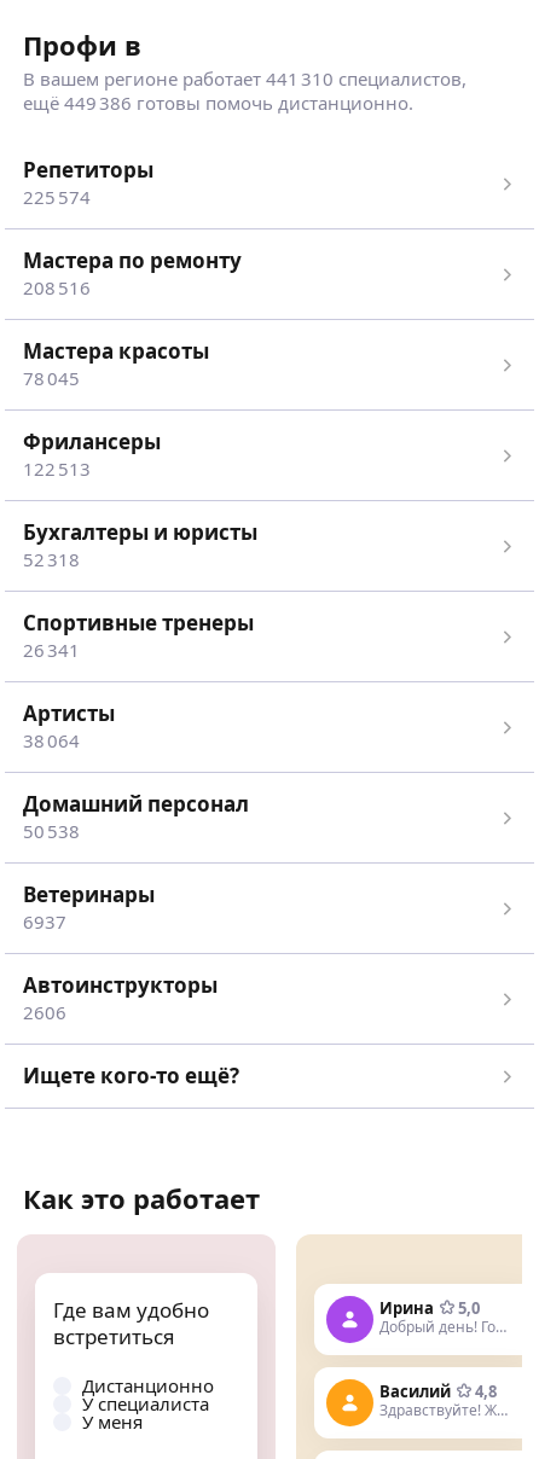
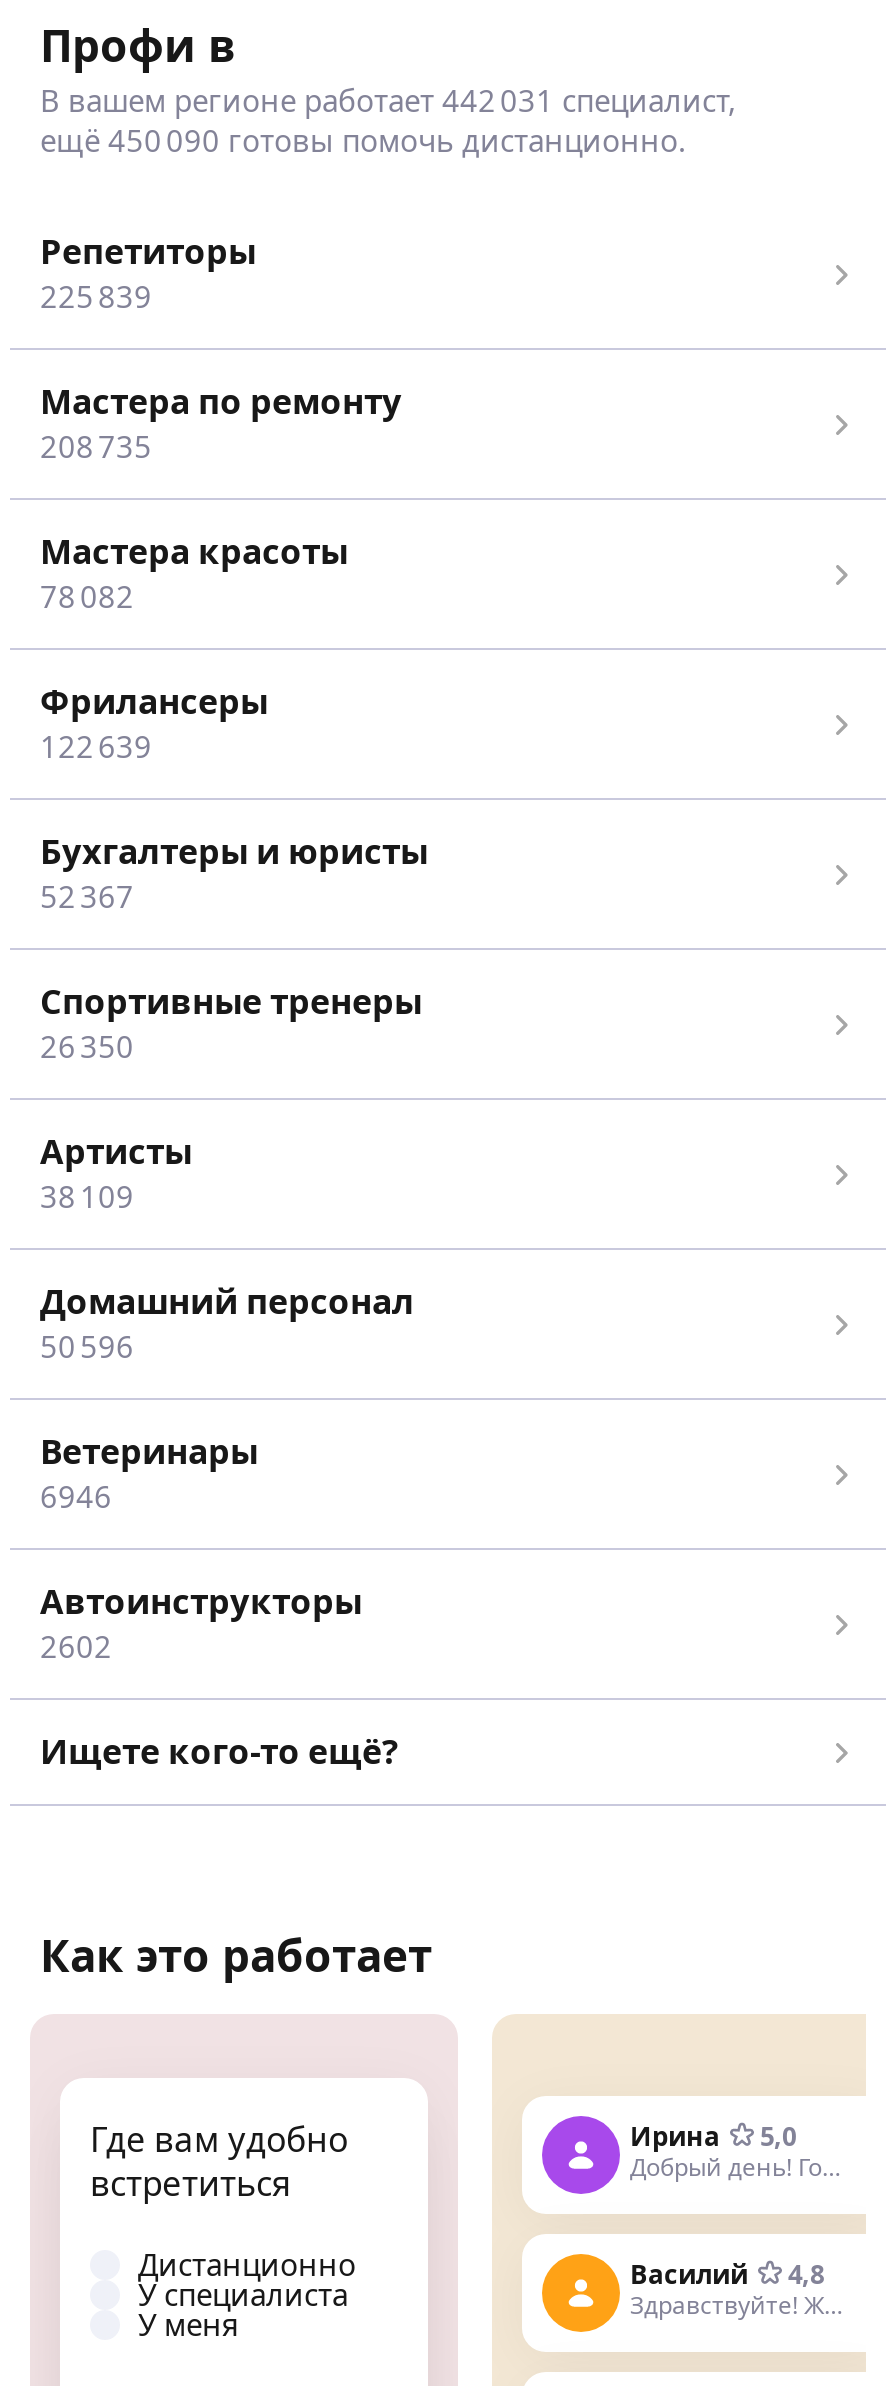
- В вашем регионе работает 441 310 специалистов,
+ В вашем регионе работает 442 031 специалист,

- ещё 449 386 готовы помочь дистанционно.
+ ещё 450 090 готовы помочь дистанционно.

- 225 574
+ 225 839

- 208 516
+ 208 735

- 78 045
+ 78 082

- 122 513
+ 122 639

- 52 318
+ 52 367

- 26 341
+ 26 350

- 38 064
+ 38 109

- 50 538
+ 50 596

- 6937
+ 6946

- 2606
+ 2602
